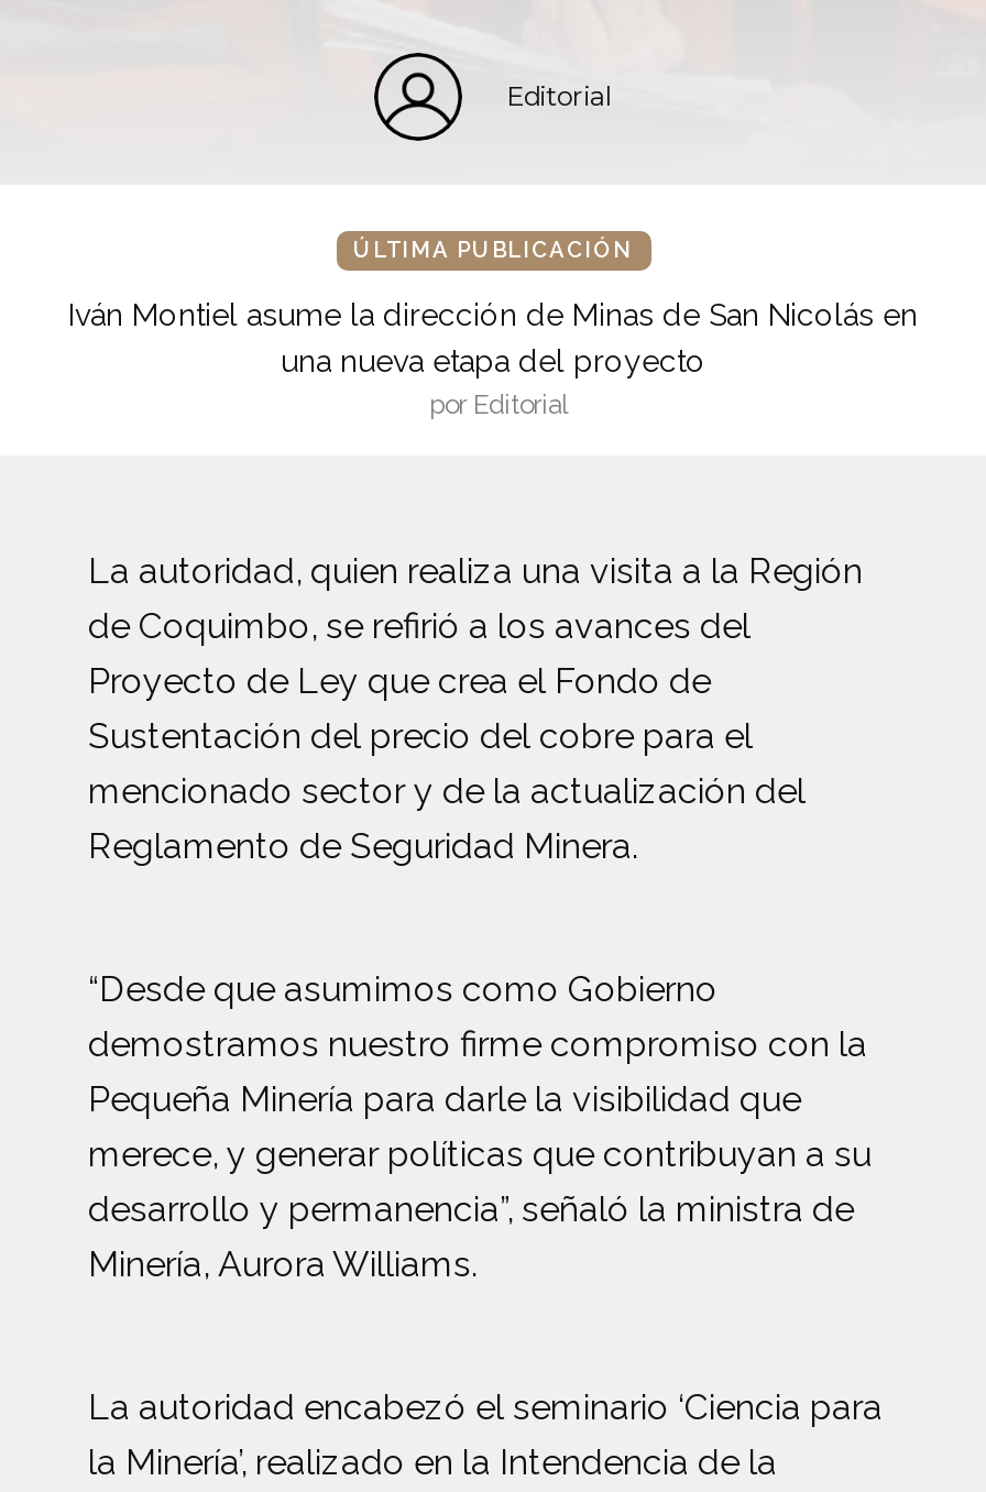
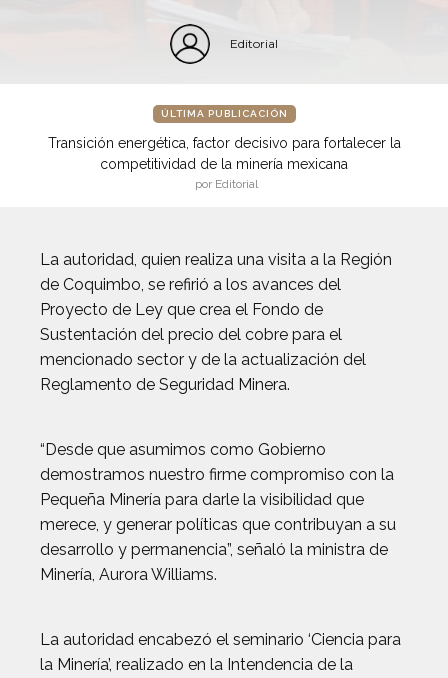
- Iván Montiel asume la dirección de Minas de San Nicolás en
- una nueva etapa del proyecto
+ Transición energética, factor decisivo para fortalecer la
+ competitividad de la minería mexicana
